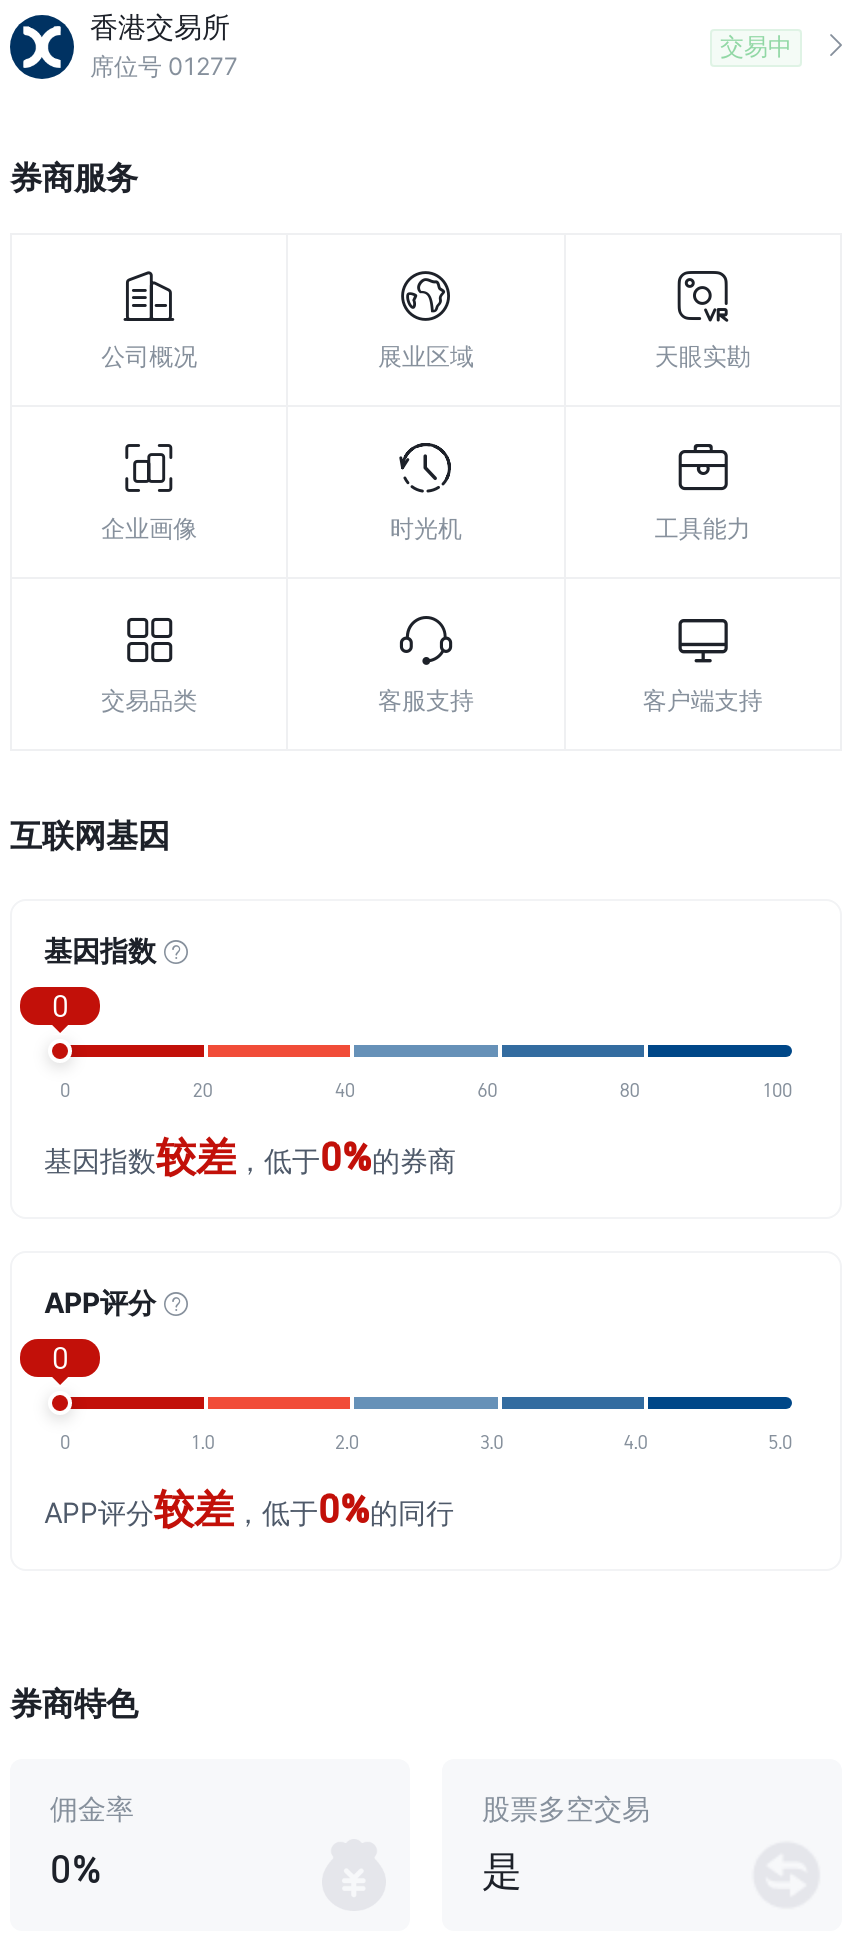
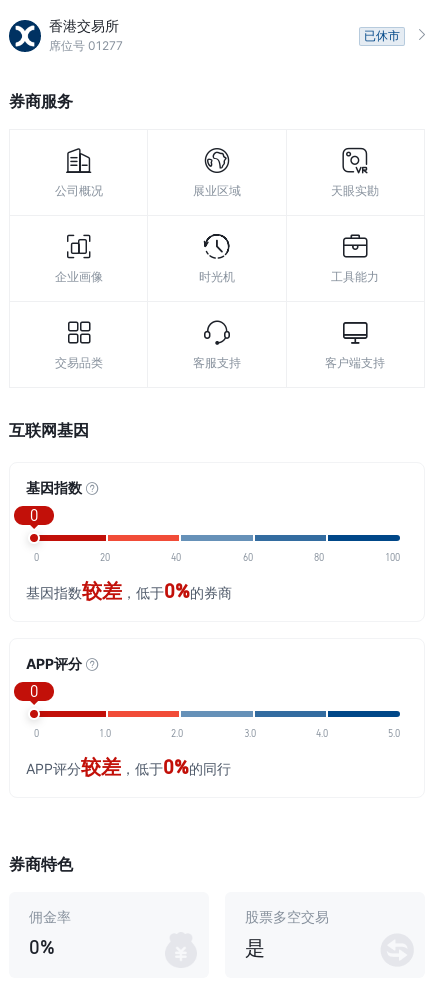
- 交易中
+ 已休市
